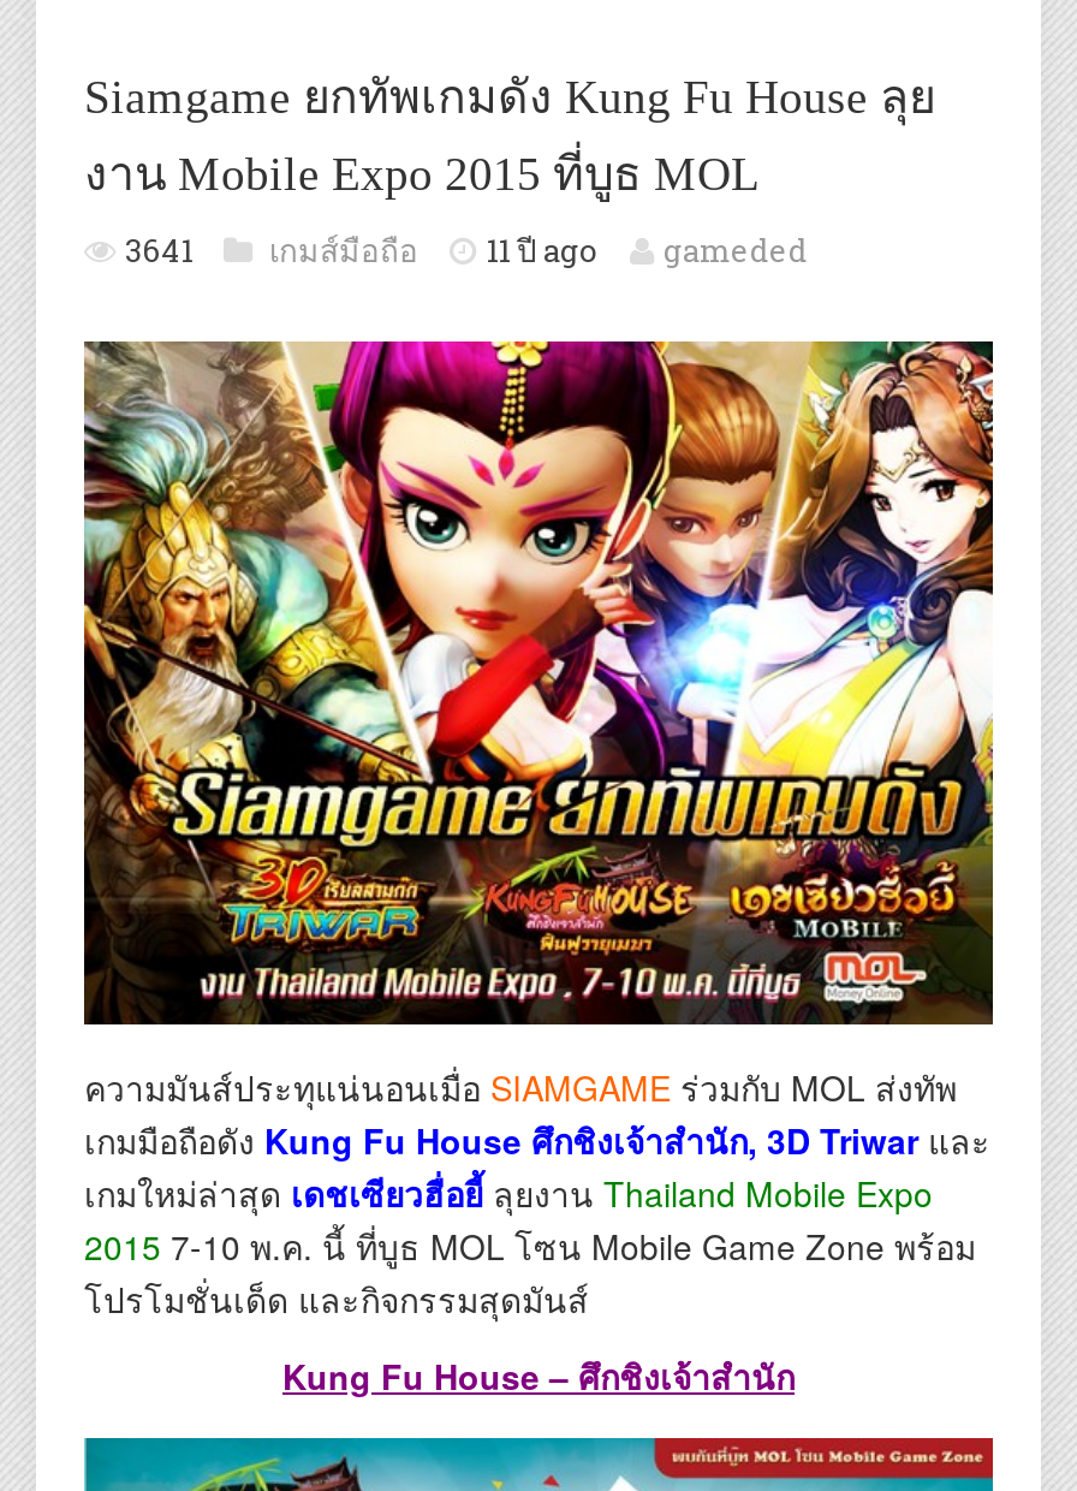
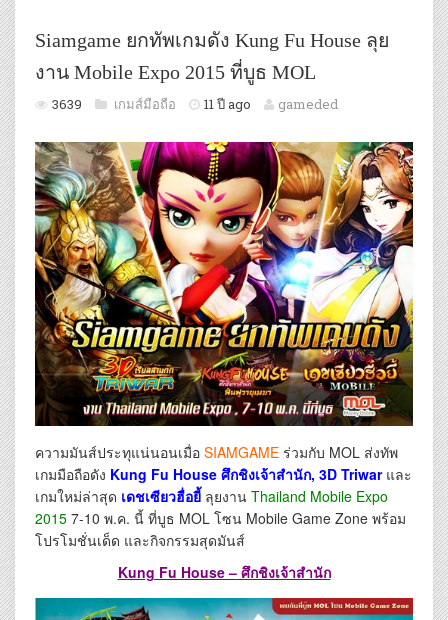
- 3641
+ 3639
